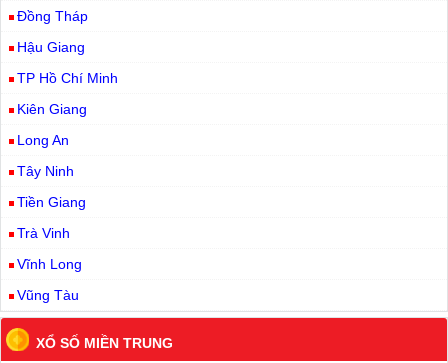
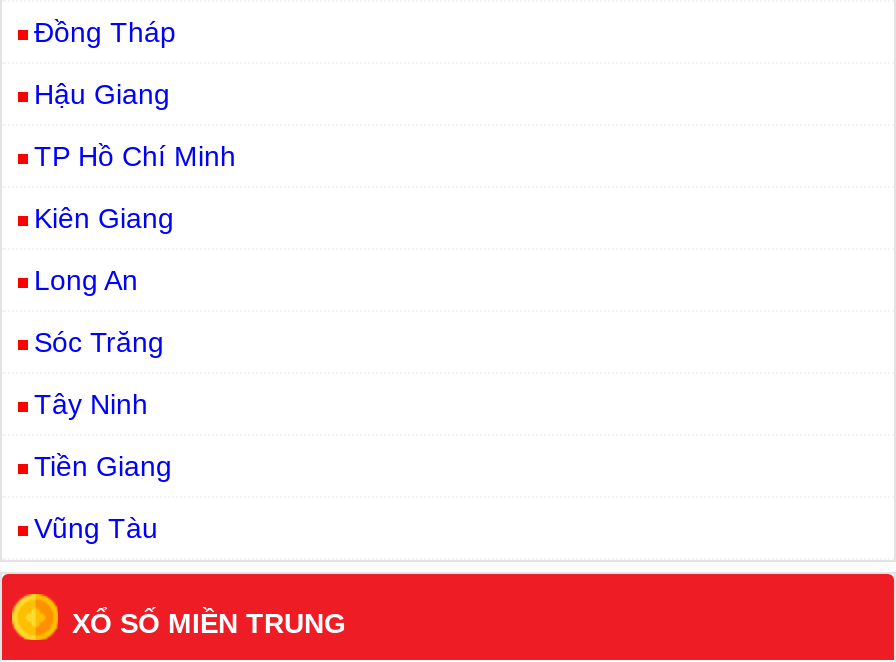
+ Sóc Trăng

moved down: Tây Ninh | Tiền Giang

- Trà Vinh
- Vĩnh Long
